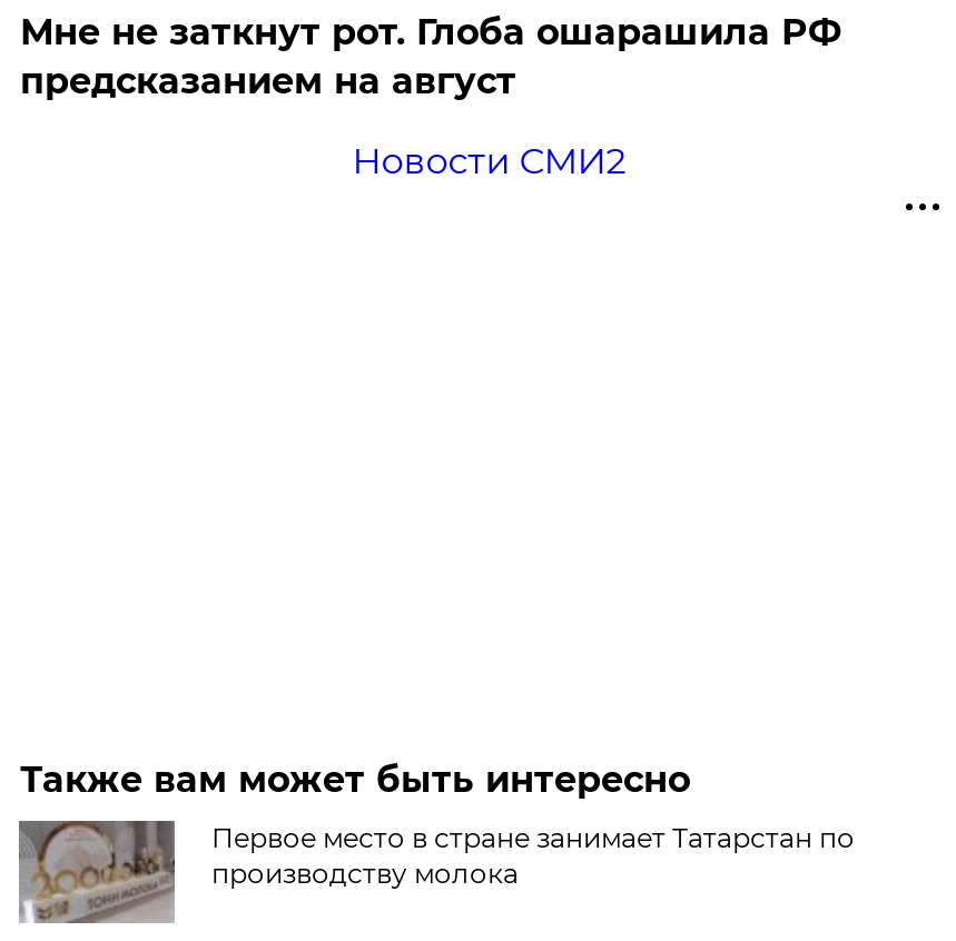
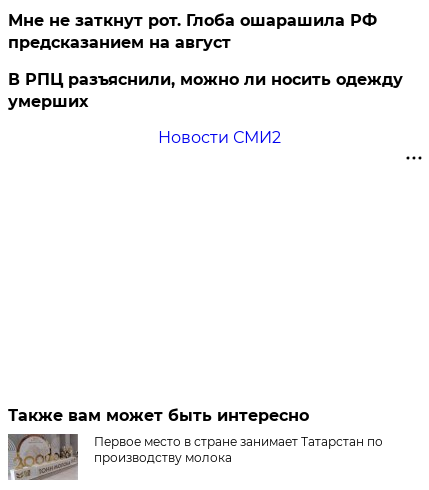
+ В РПЦ разъяснили, можно ли носить одежду
+ умерших
